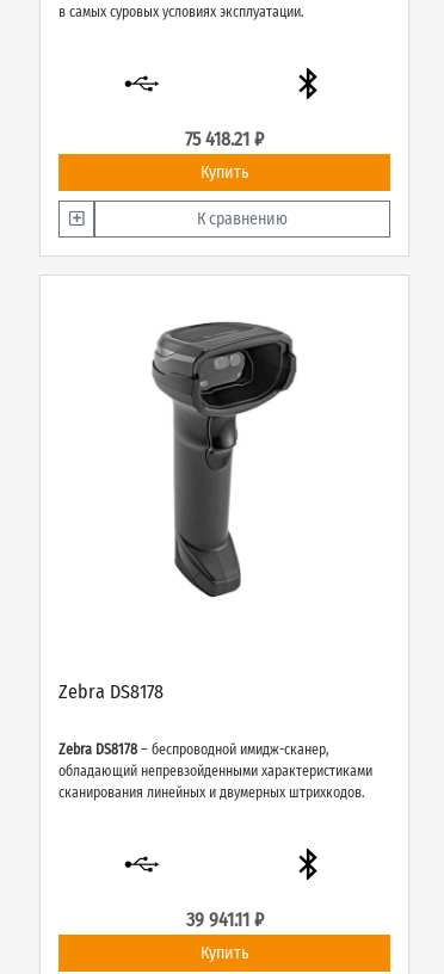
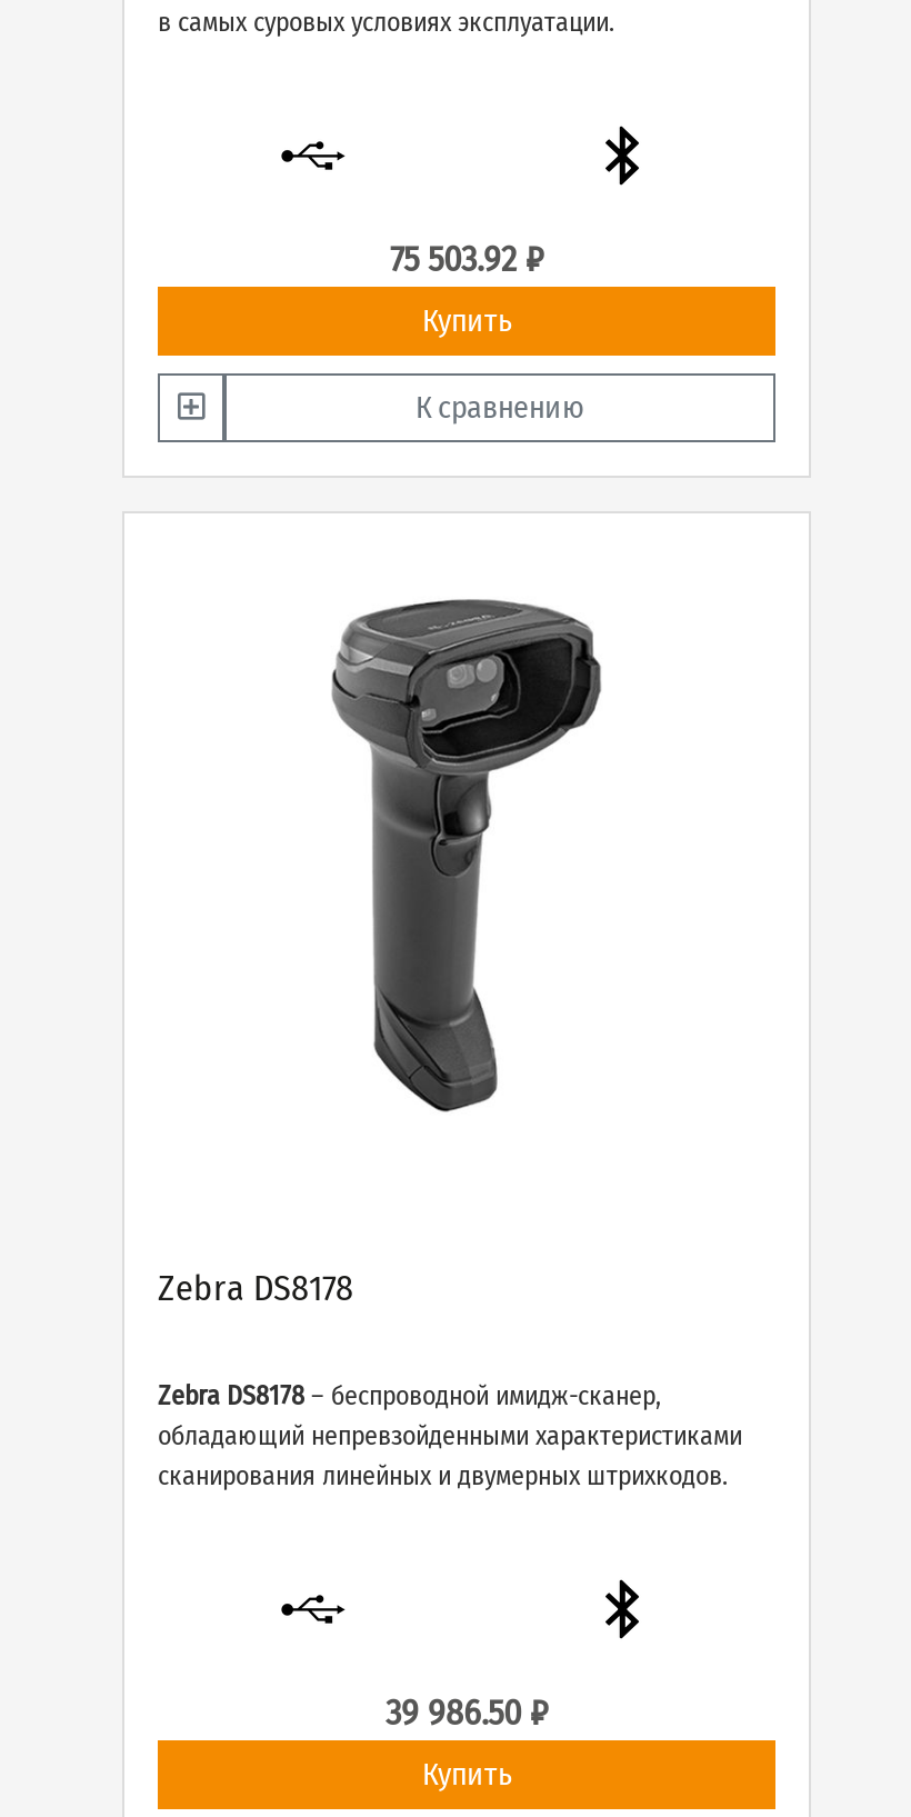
- 75 418.21 ₽
+ 75 503.92 ₽

- 39 941.11 ₽
+ 39 986.50 ₽
